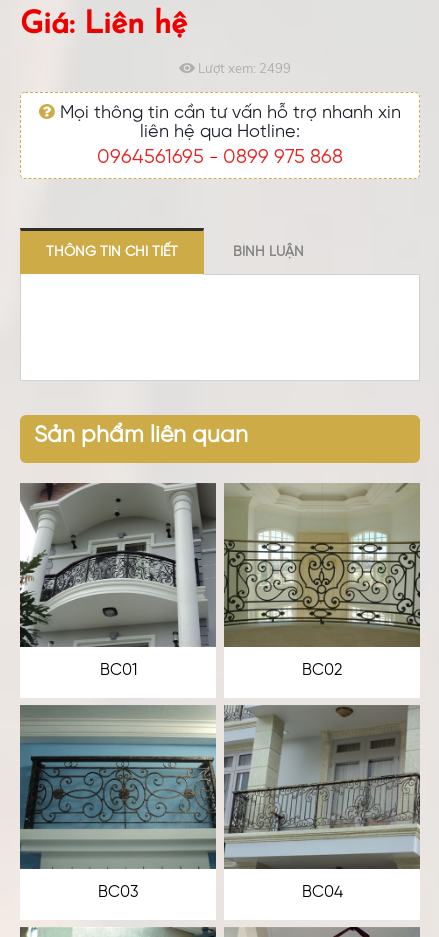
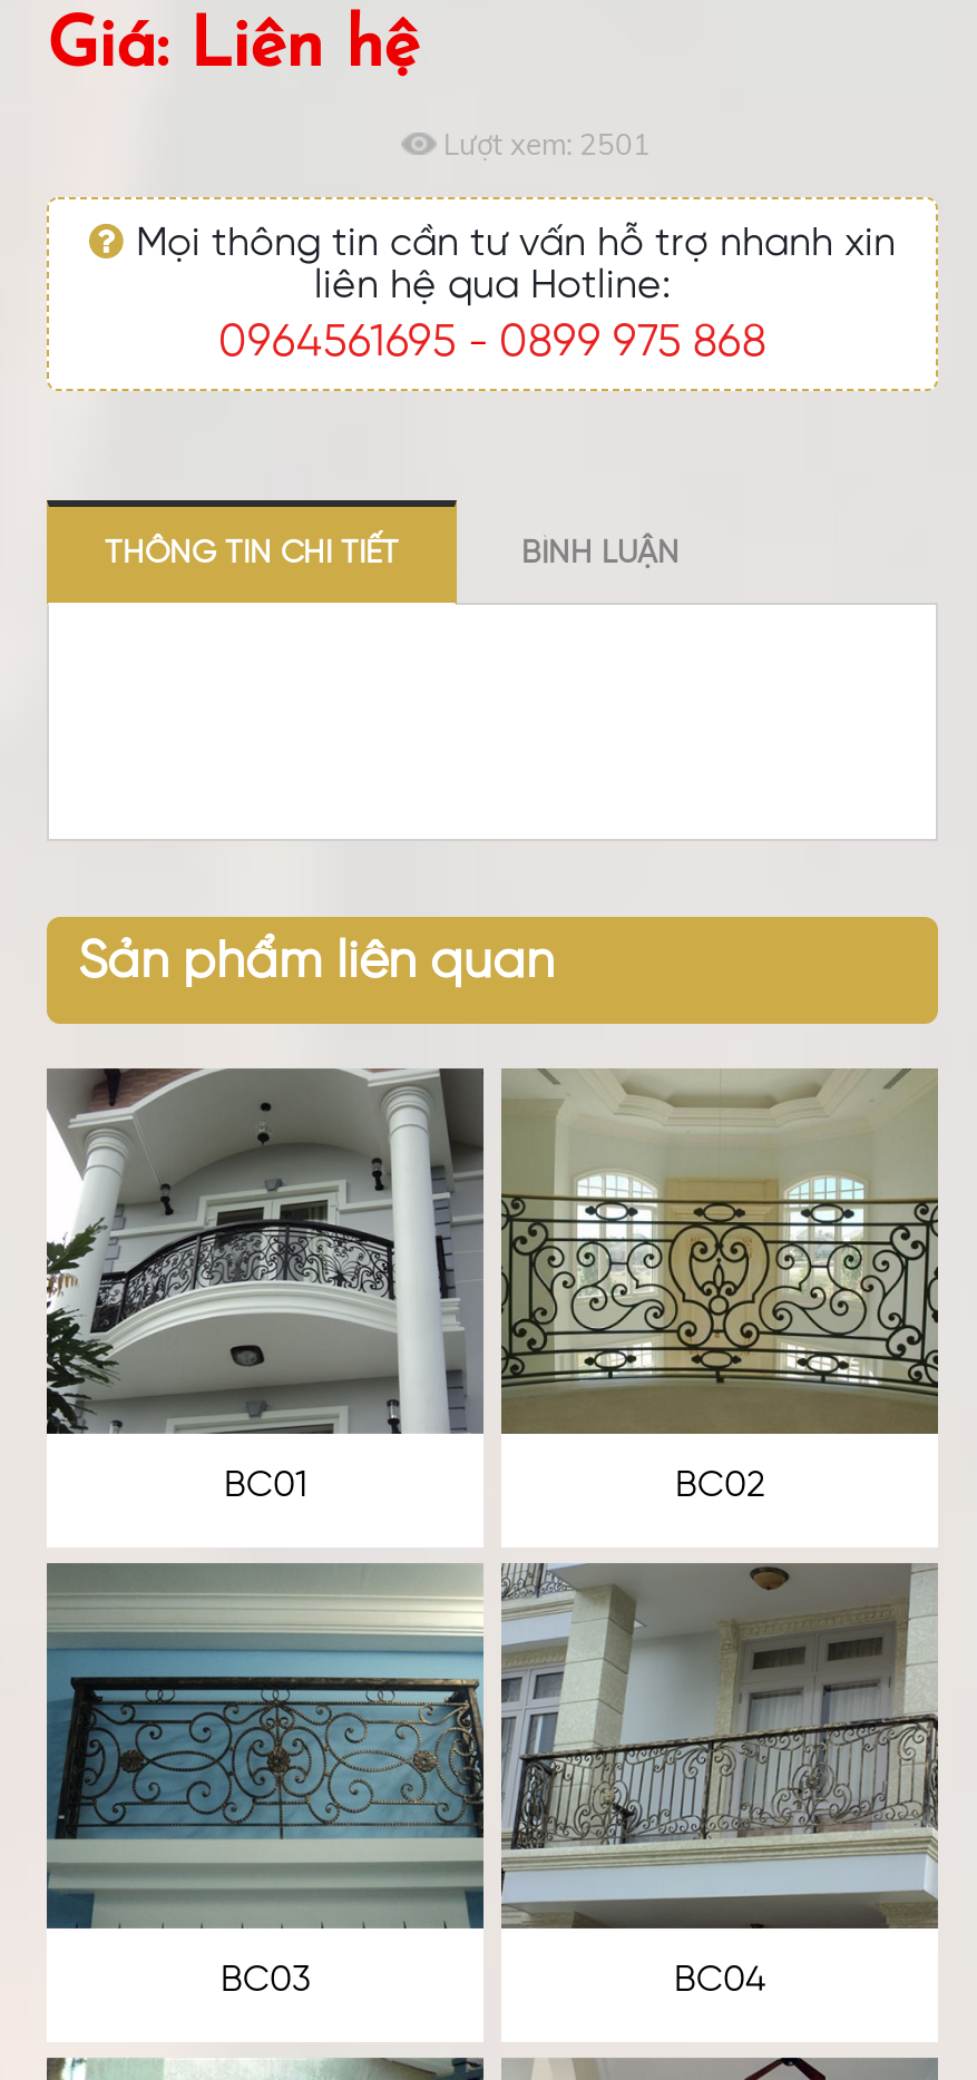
- Lượt xem: 2499
+ Lượt xem: 2501
